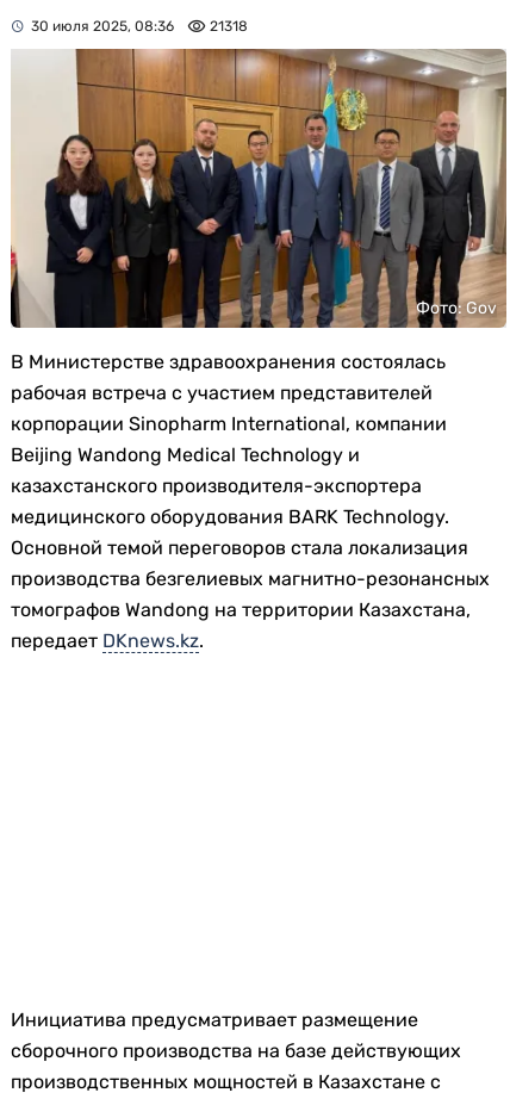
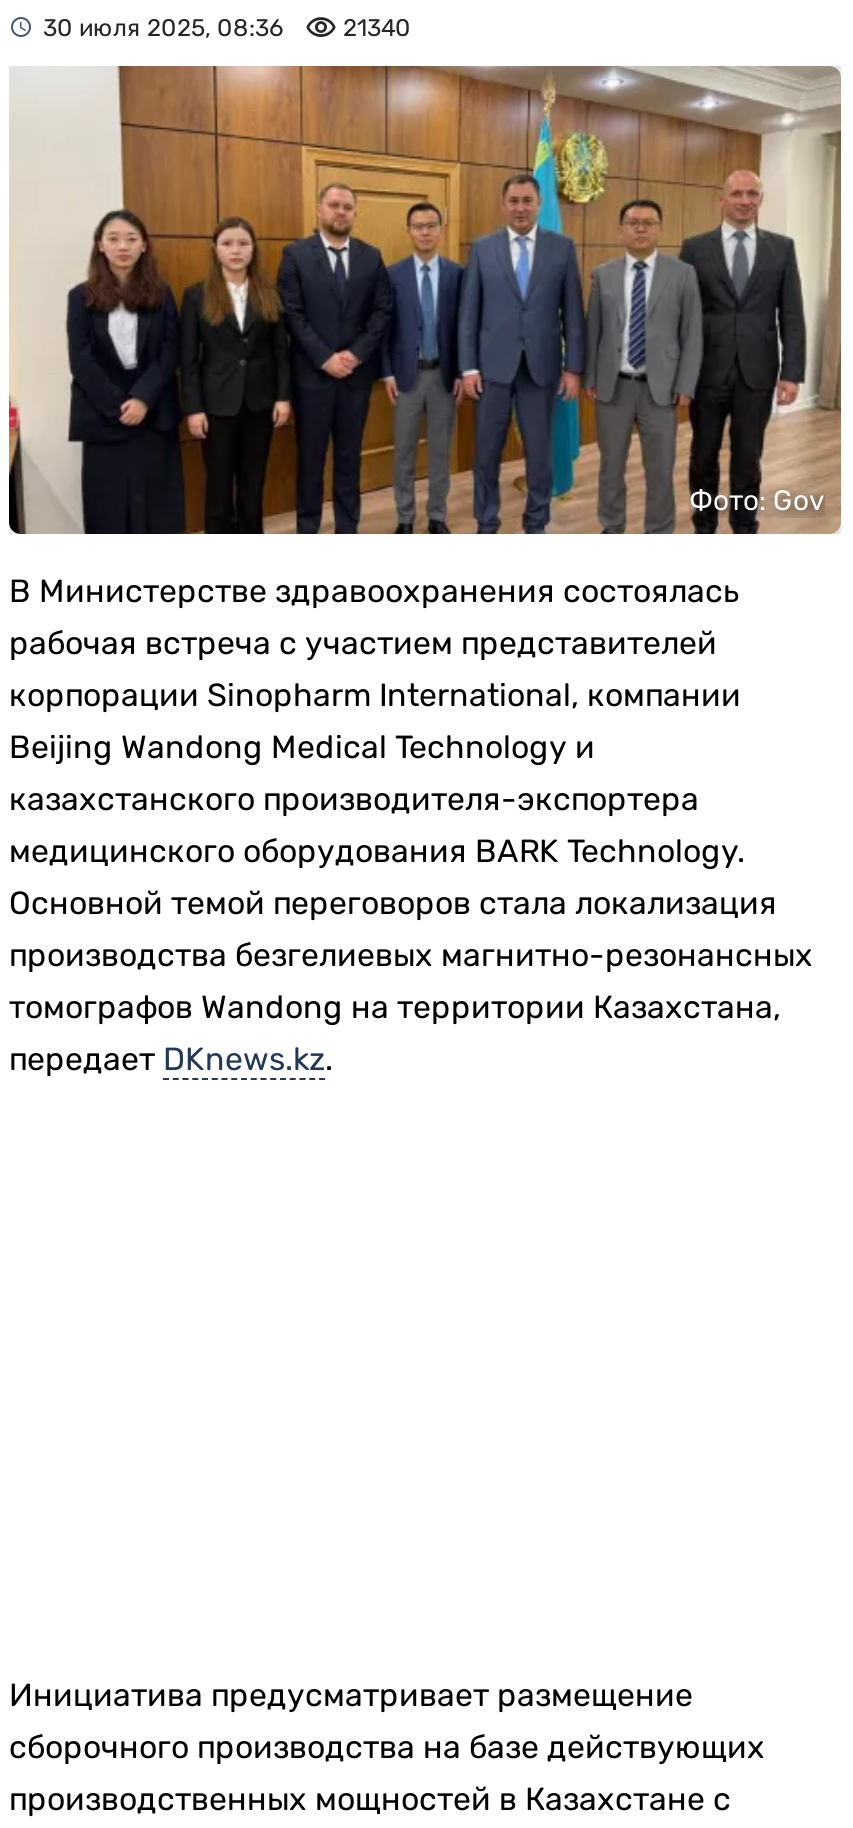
- 21318
+ 21340
